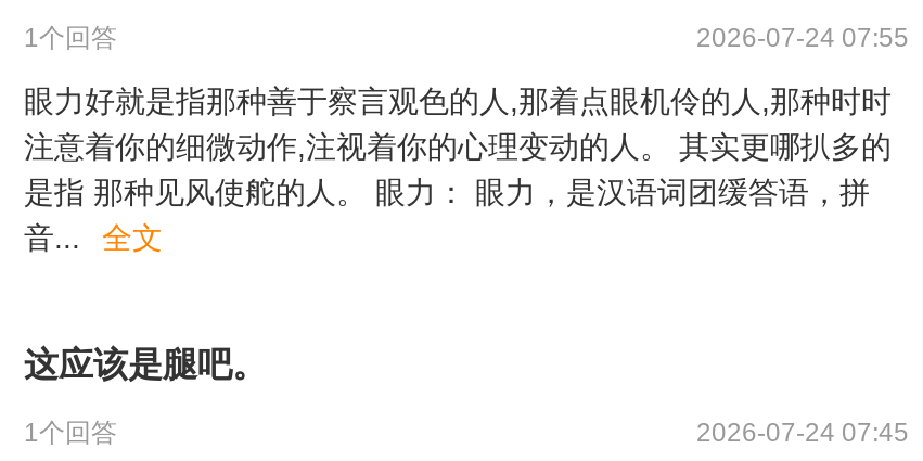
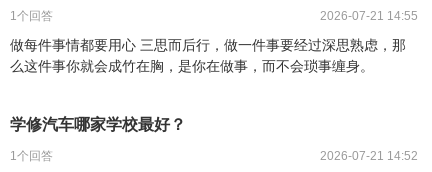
- 2026-07-24 07:55
+ 2026-07-21 14:55

- 眼力好就是指那种善于察言观色的人,那着点眼机伶的人,那种时时
- 注意着你的细微动作,注视着你的心理变动的人。 其实更哪扒多的
- 是指 那种见风使舵的人。 眼力： 眼力，是汉语词团缓答语，拼
- 音...
- 全文
+ 做每件事情都要用心 三思而后行，做一件事要经过深思熟虑，那
+ 么这件事你就会成竹在胸，是你在做事，而不会琐事缠身。

- 这应该是腿吧。
+ 学修汽车哪家学校最好？

- 2026-07-24 07:45
+ 2026-07-21 14:52
